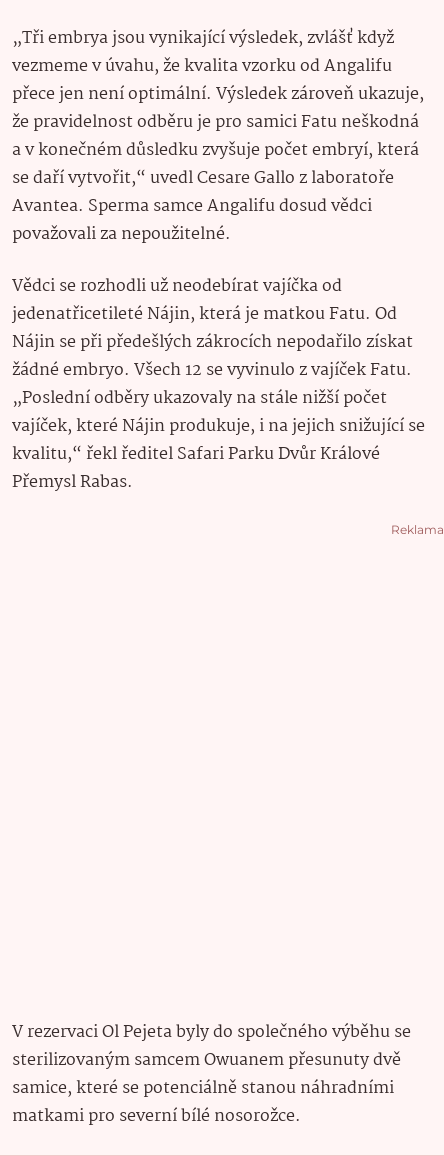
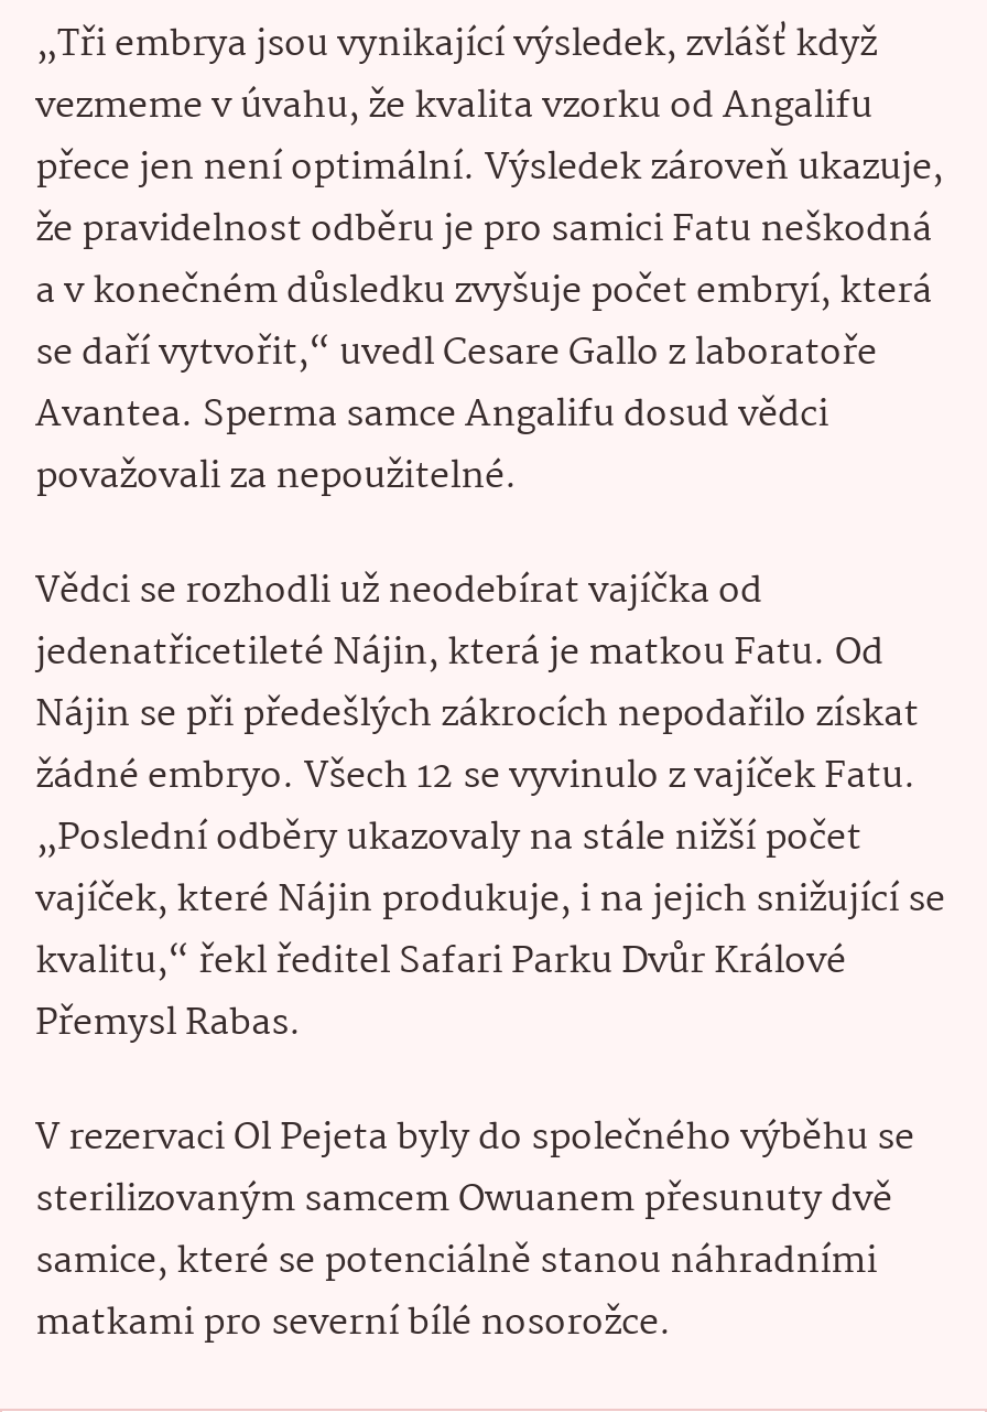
- Reklama
